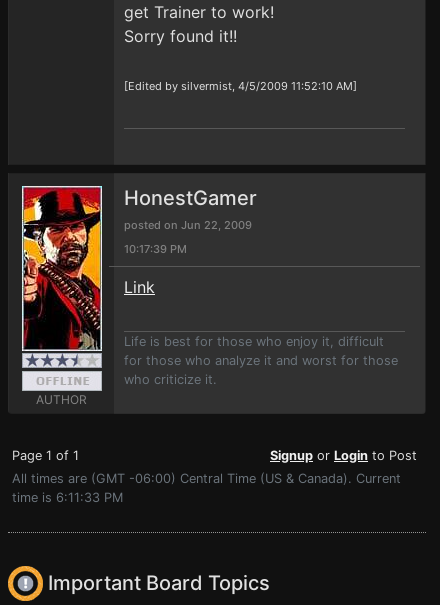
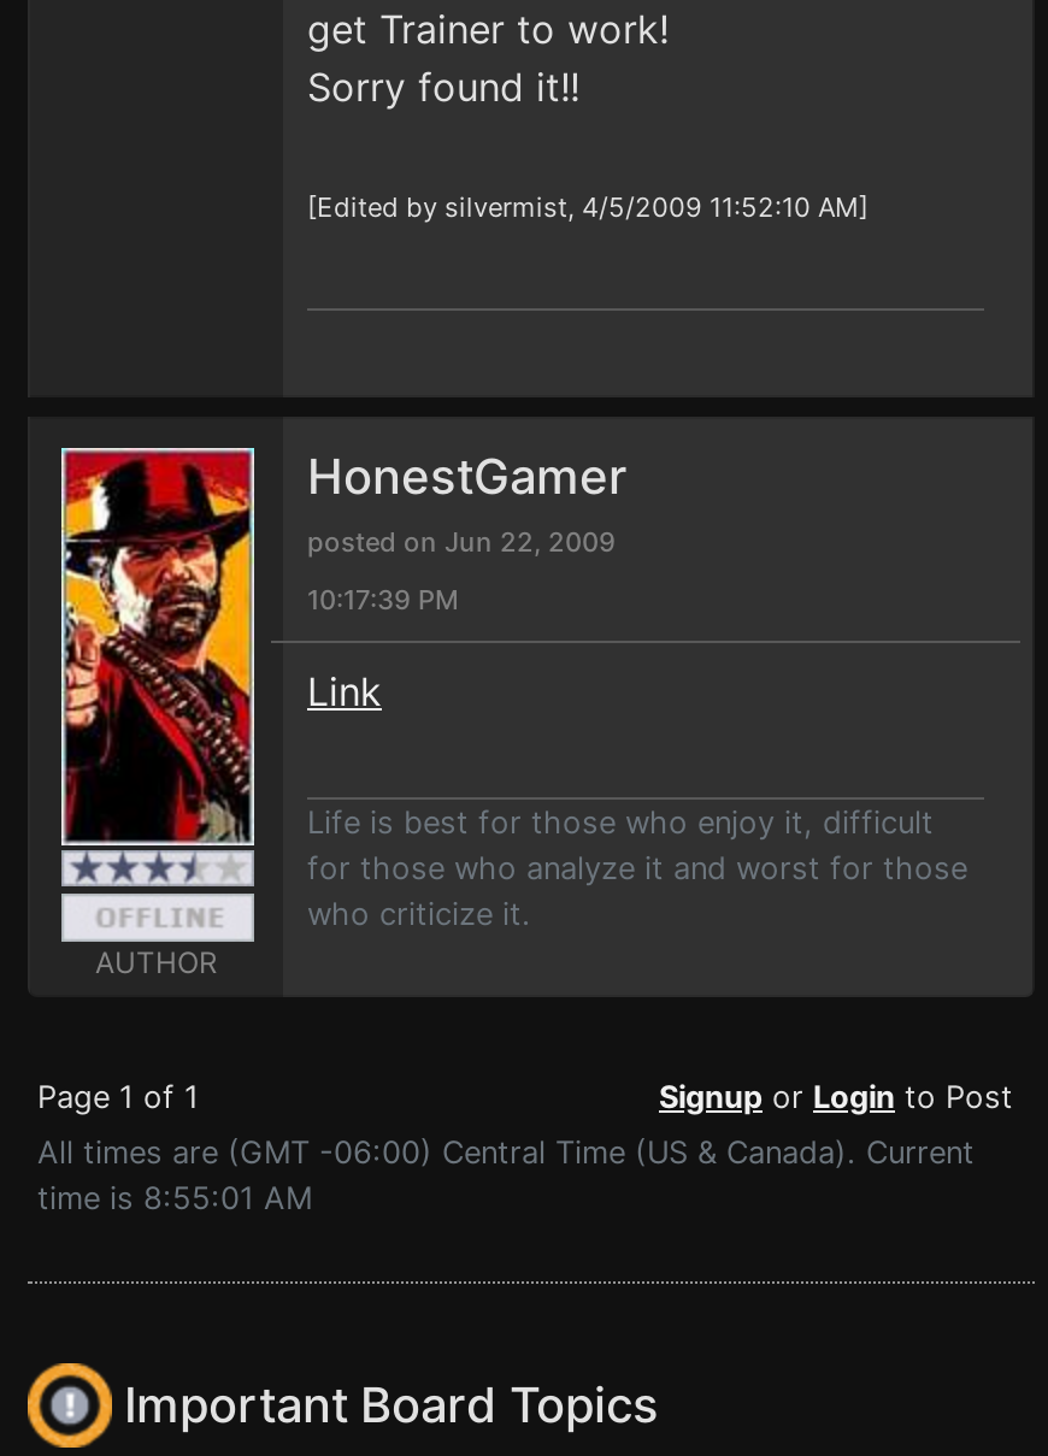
- time is 6:11:33 PM
+ time is 8:55:01 AM
